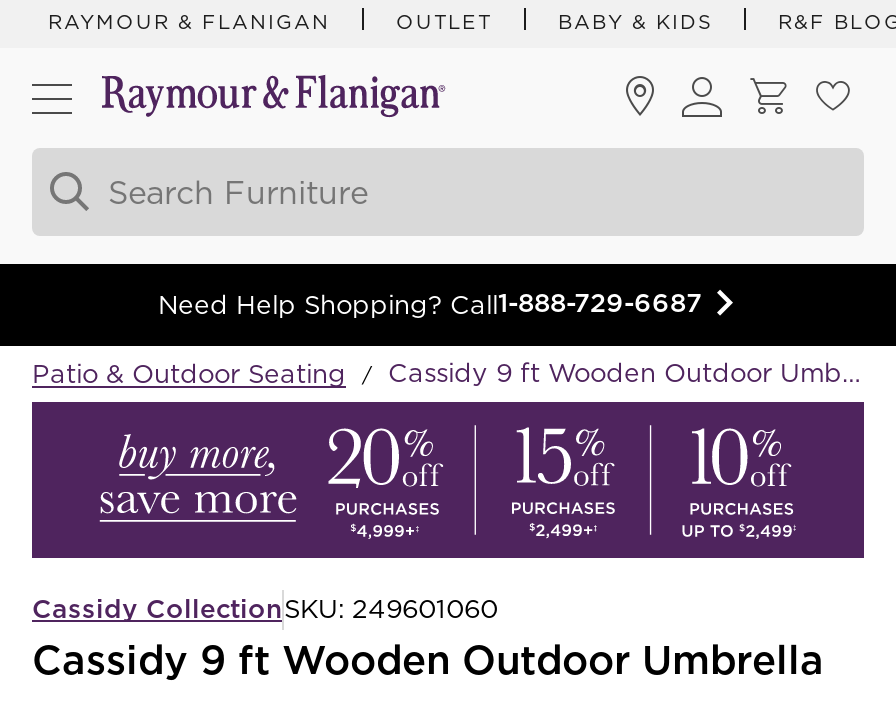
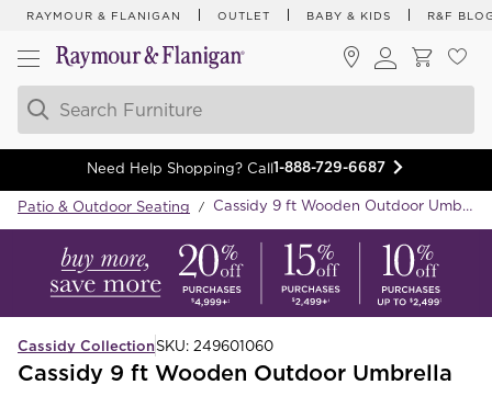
- [image]
+ [image]
